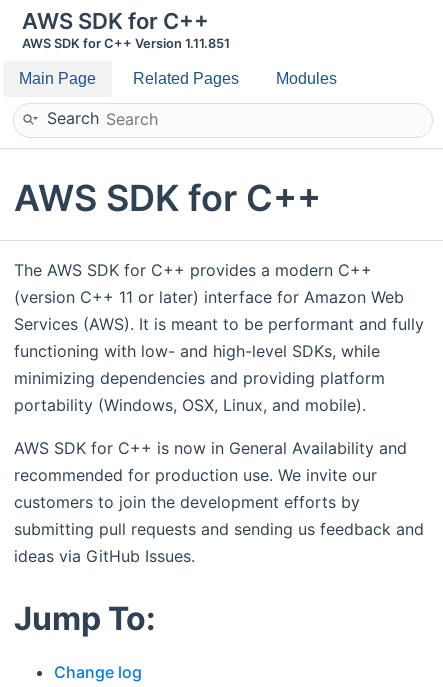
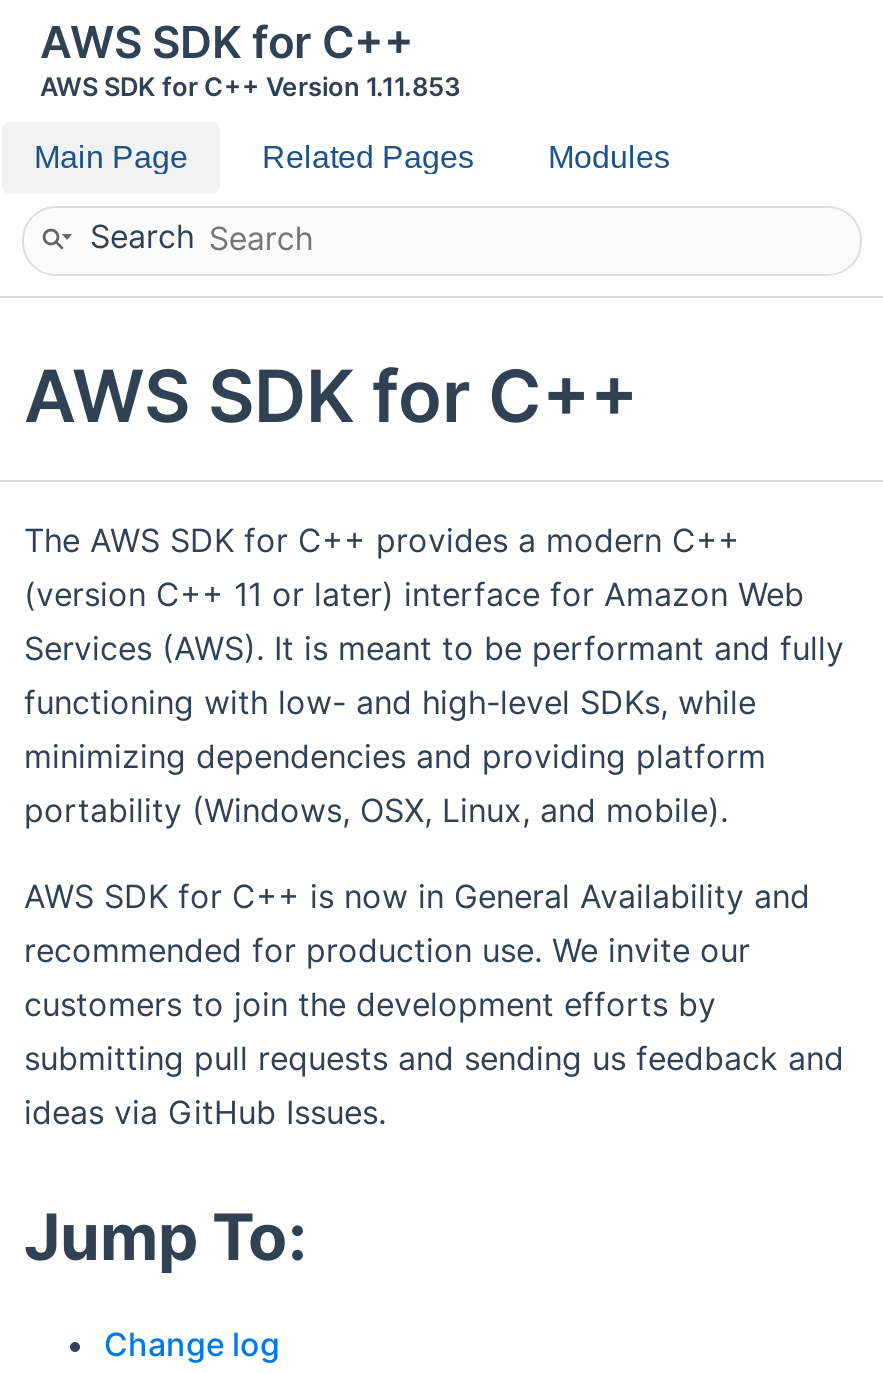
- AWS SDK for C++ Version 1.11.851
+ AWS SDK for C++ Version 1.11.853
